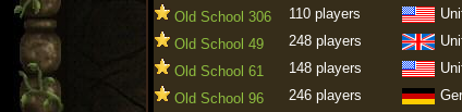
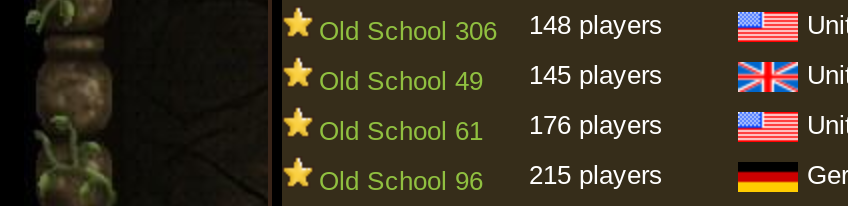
- Old School 306 110 players
+ Old School 306 148 players

- Old School 49 248 players
+ Old School 49 145 players

- Old School 61 148 players
+ Old School 61 176 players

- Old School 96 246 players
+ Old School 96 215 players
